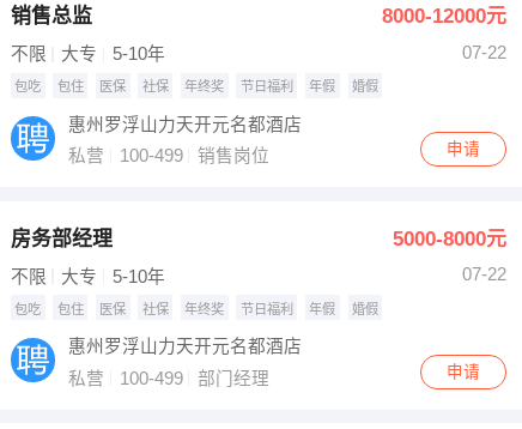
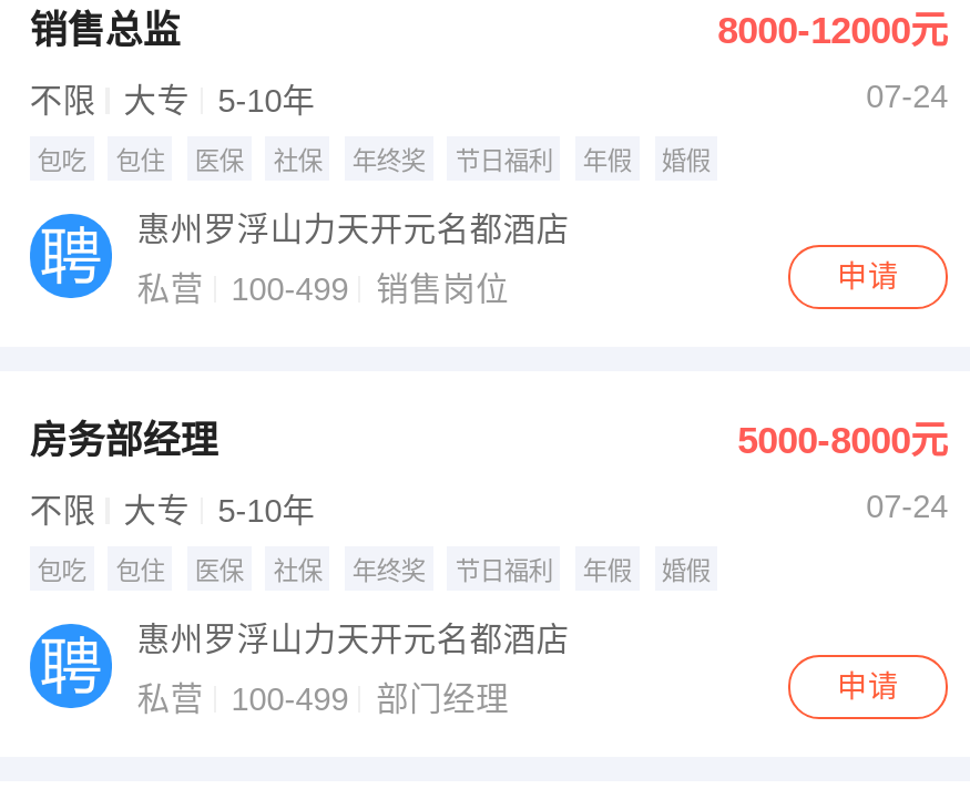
- 07-22
+ 07-24

- 07-22
+ 07-24
